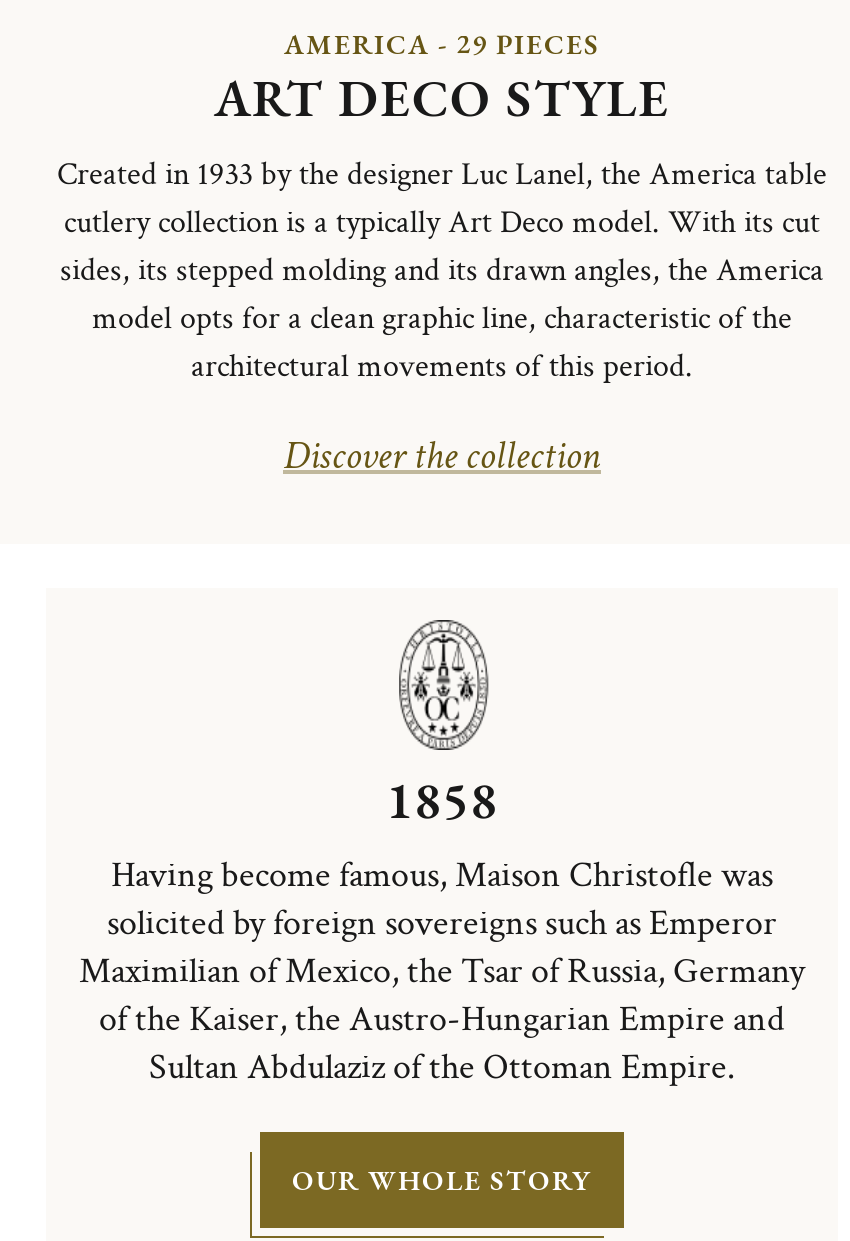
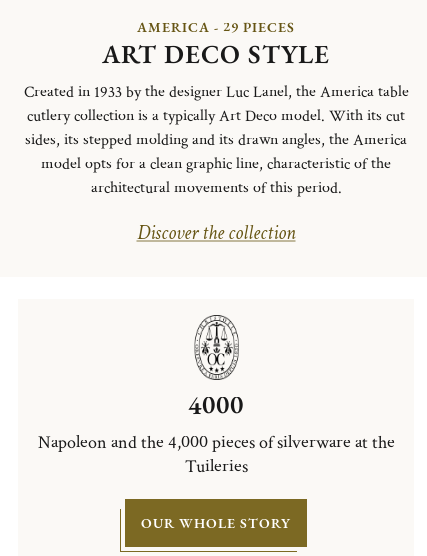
- 1858
- Having become famous, Maison Christofle was
- solicited by foreign sovereigns such as Emperor
- Maximilian of Mexico, the Tsar of Russia, Germany
- of the Kaiser, the Austro-Hungarian Empire and
- Sultan Abdulaziz of the Ottoman Empire.
+ 4000
+ Napoleon and the 4,000 pieces of silverware at the
+ Tuileries
